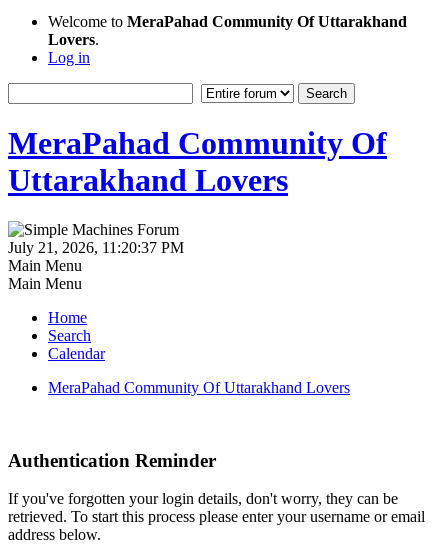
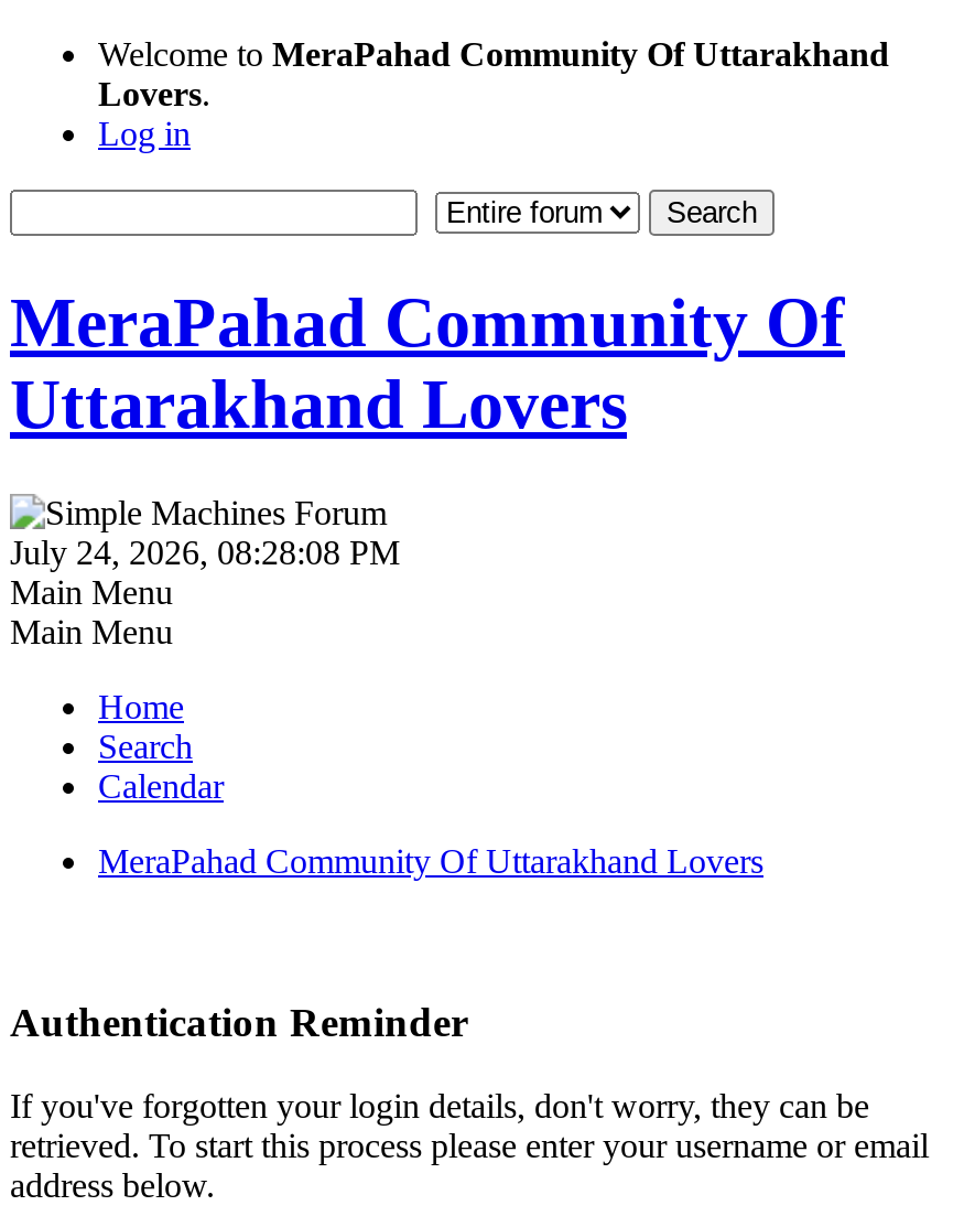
- July 21, 2026, 11:20:37 PM
+ July 24, 2026, 08:28:08 PM
